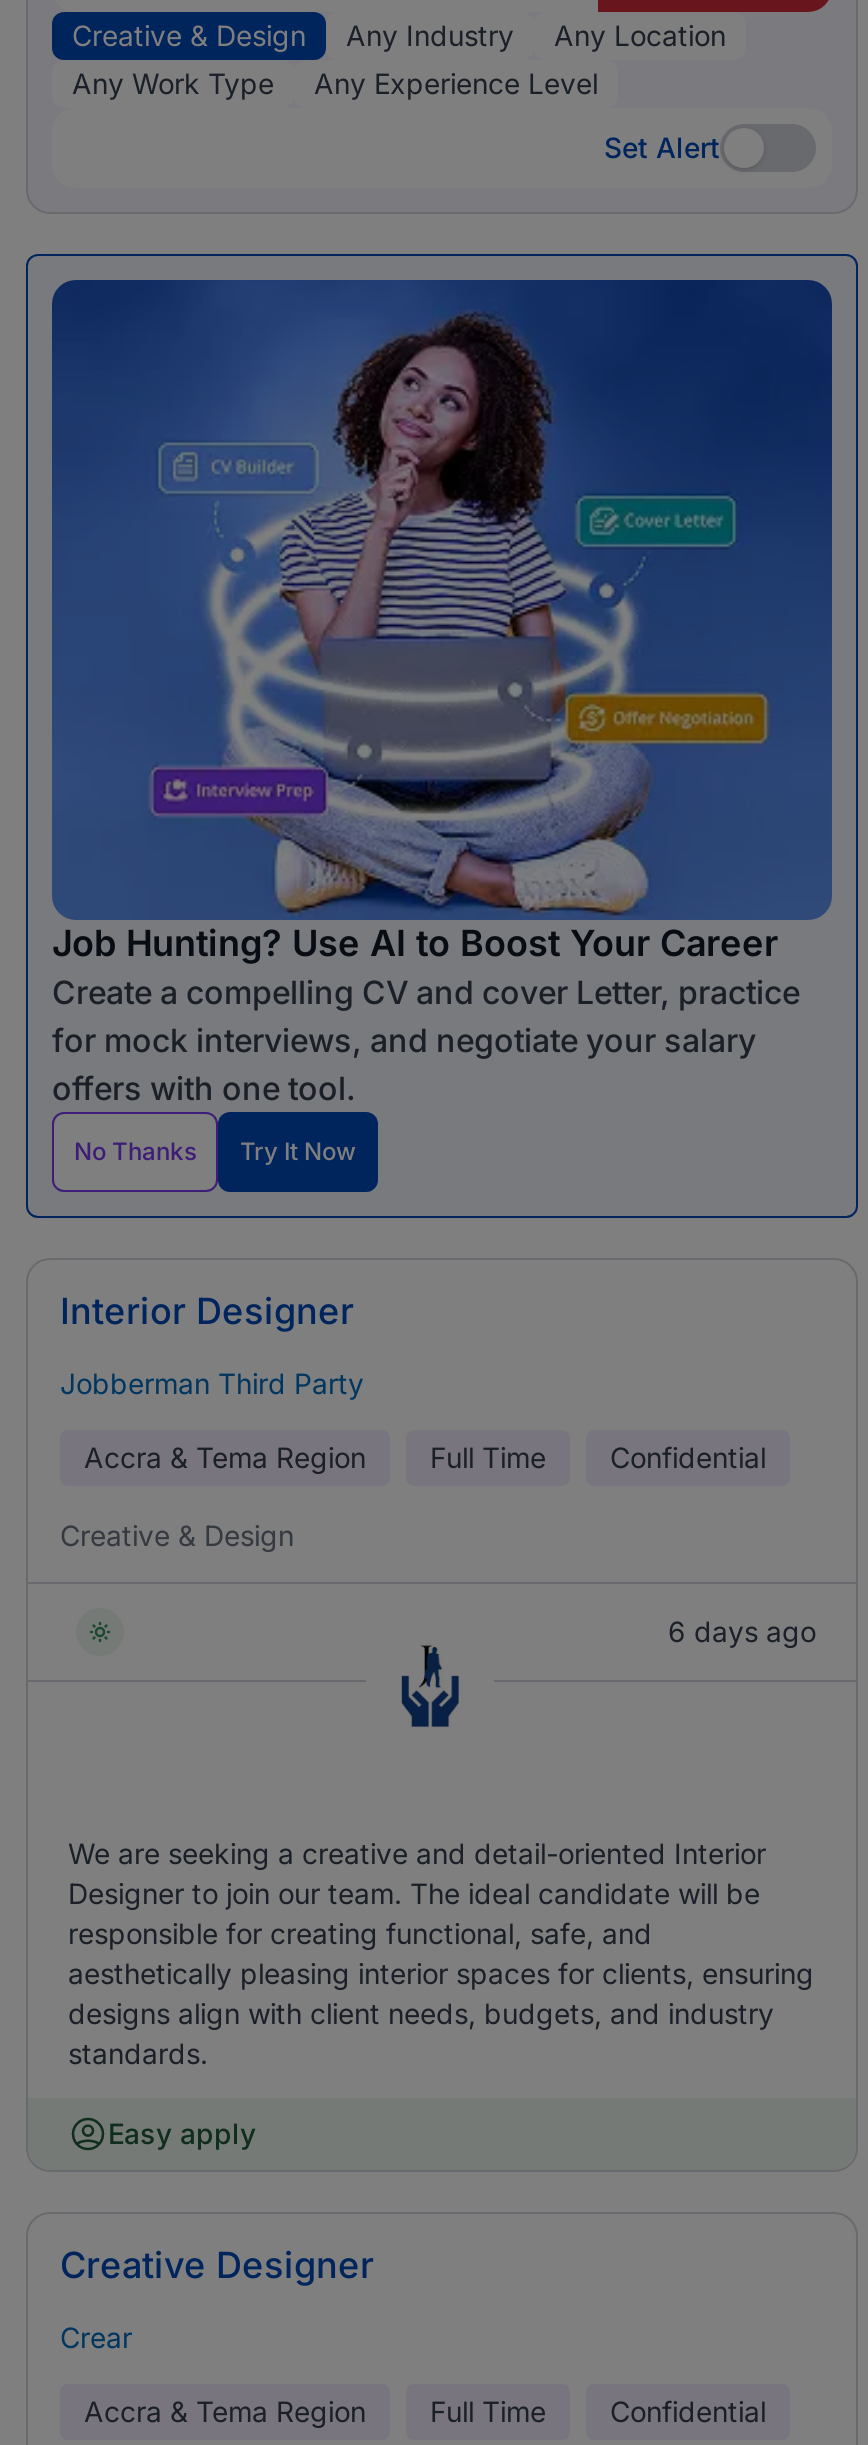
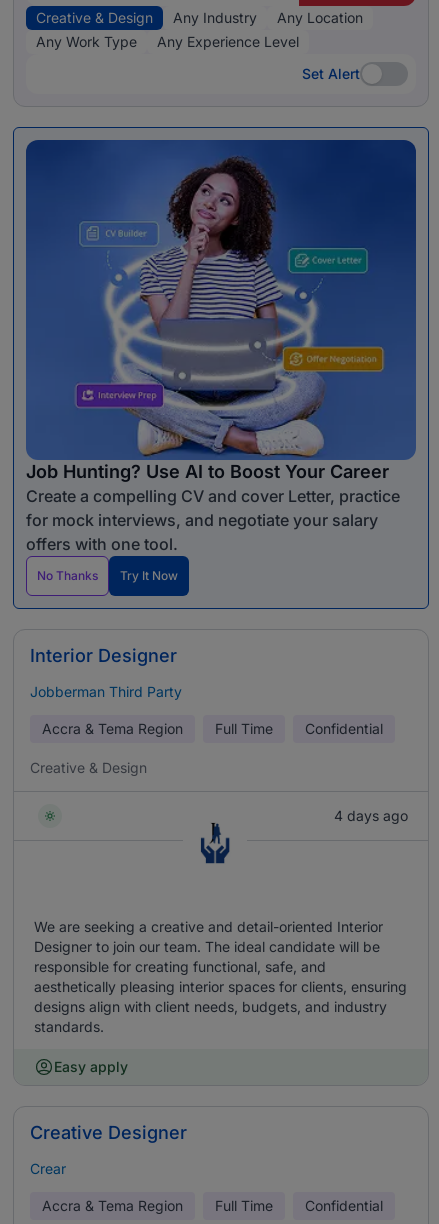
- 6 days ago
+ 4 days ago
